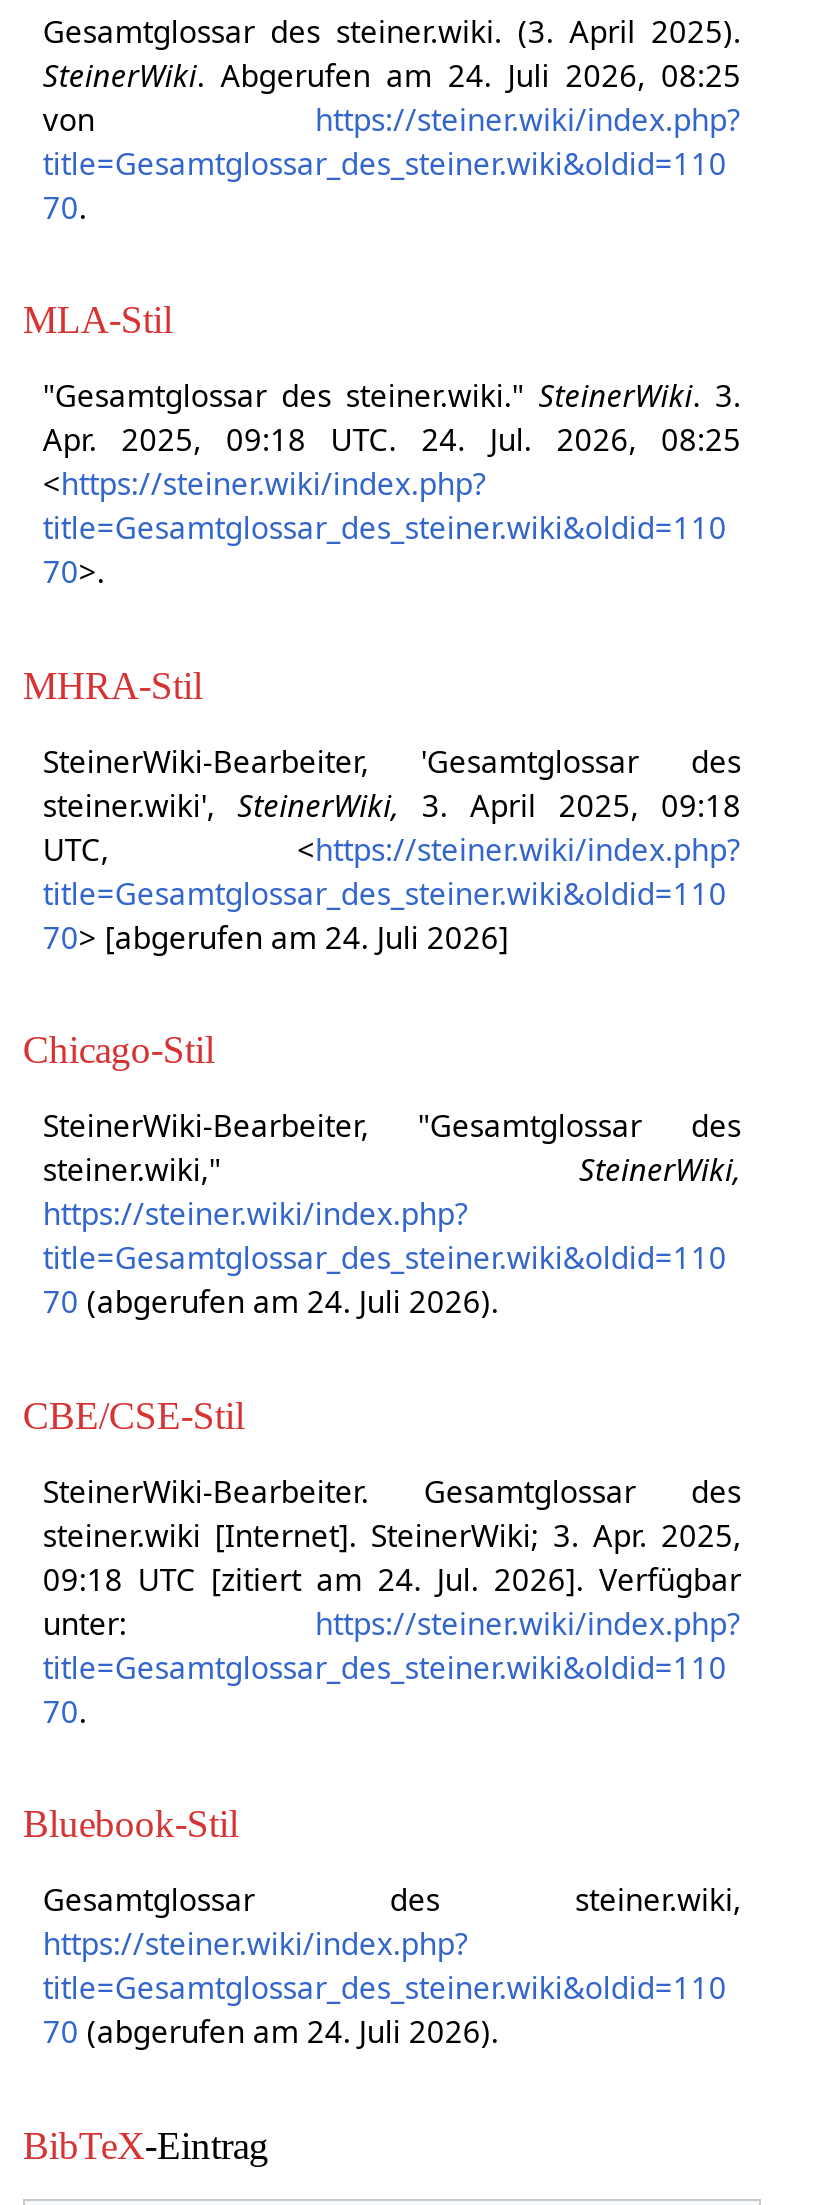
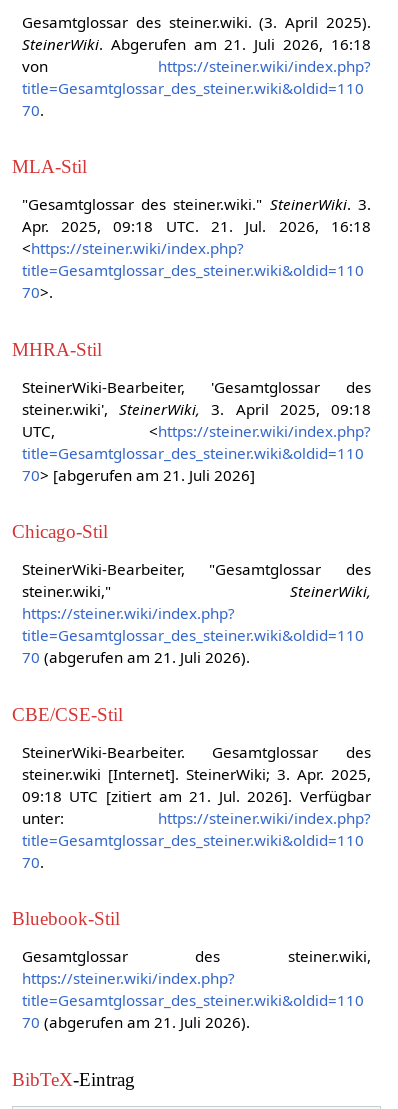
- SteinerWiki. Abgerufen am 24. Juli 2026, 08:25
+ SteinerWiki. Abgerufen am 21. Juli 2026, 16:18

- Apr. 2025, 09:18 UTC. 24. Jul. 2026, 08:25
+ Apr. 2025, 09:18 UTC. 21. Jul. 2026, 16:18

- 70> [abgerufen am 24. Juli 2026]
+ 70> [abgerufen am 21. Juli 2026]

- 70 (abgerufen am 24. Juli 2026).
+ 70 (abgerufen am 21. Juli 2026).

- 09:18 UTC [zitiert am 24. Jul. 2026]. Verfügbar
+ 09:18 UTC [zitiert am 21. Jul. 2026]. Verfügbar

- 70 (abgerufen am 24. Juli 2026).
+ 70 (abgerufen am 21. Juli 2026).
